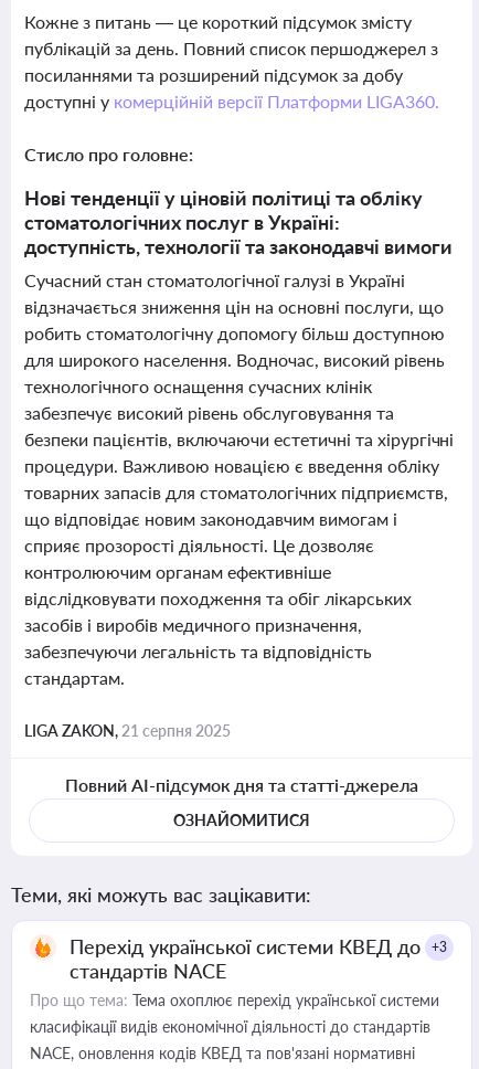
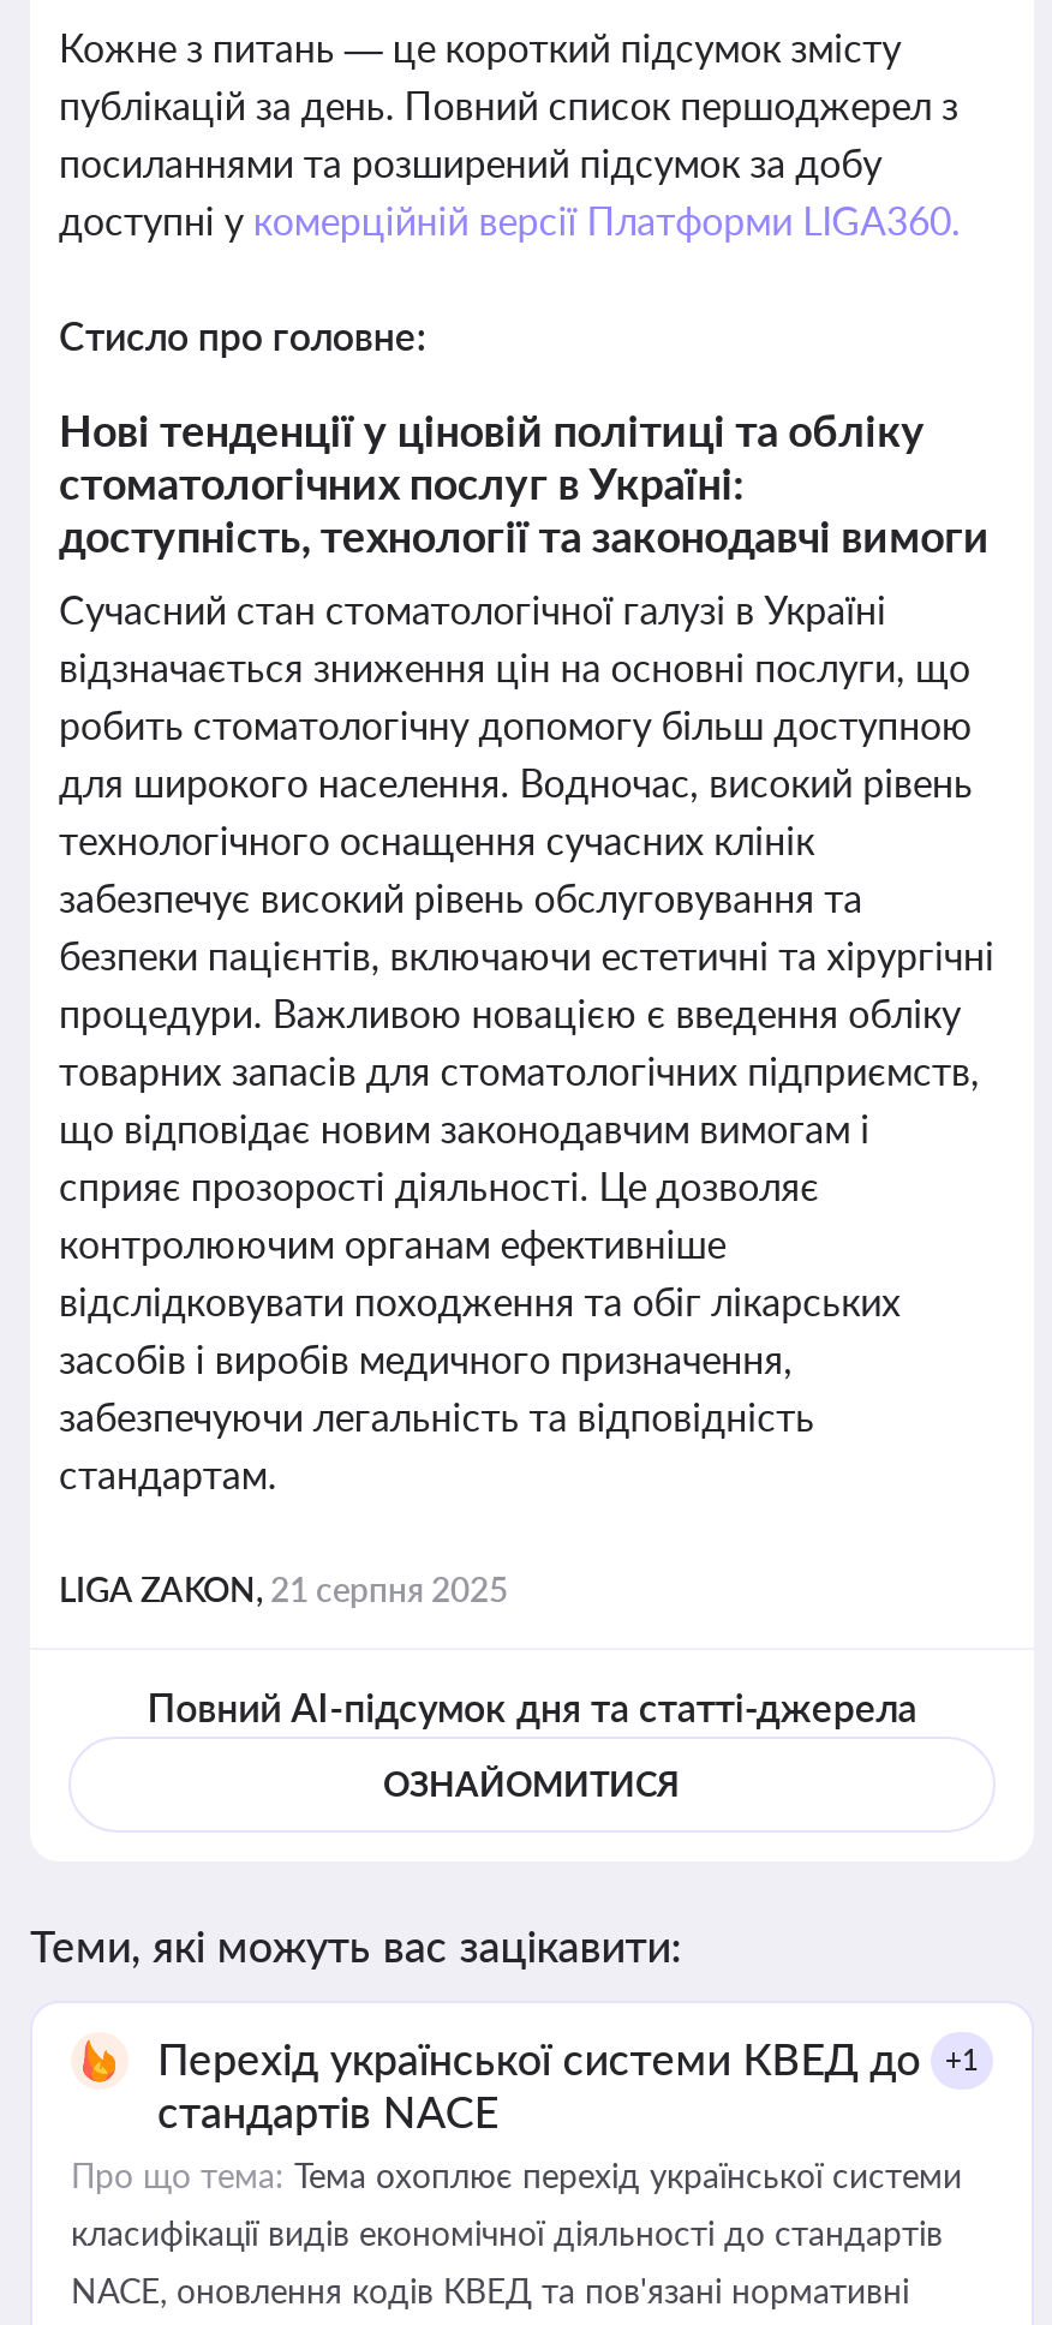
- Перехід української системи КВЕД до +3
+ Перехід української системи КВЕД до +1
